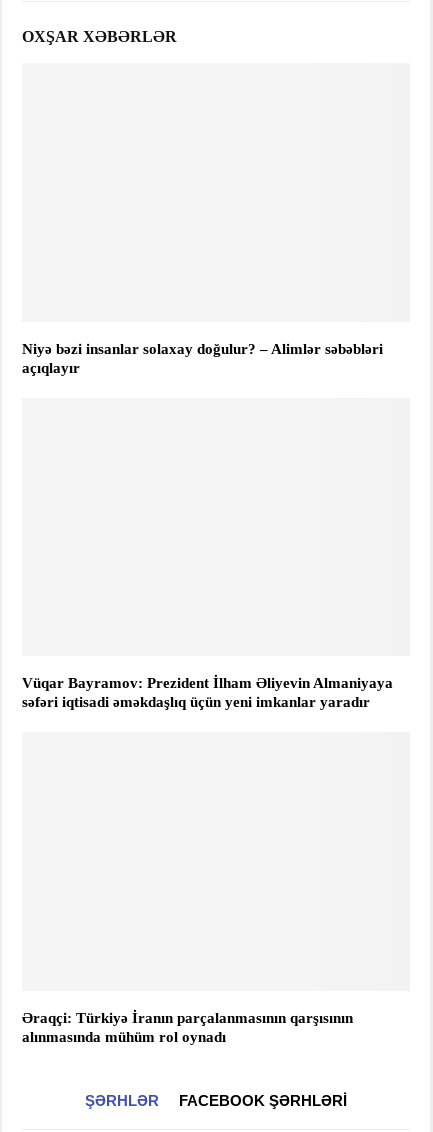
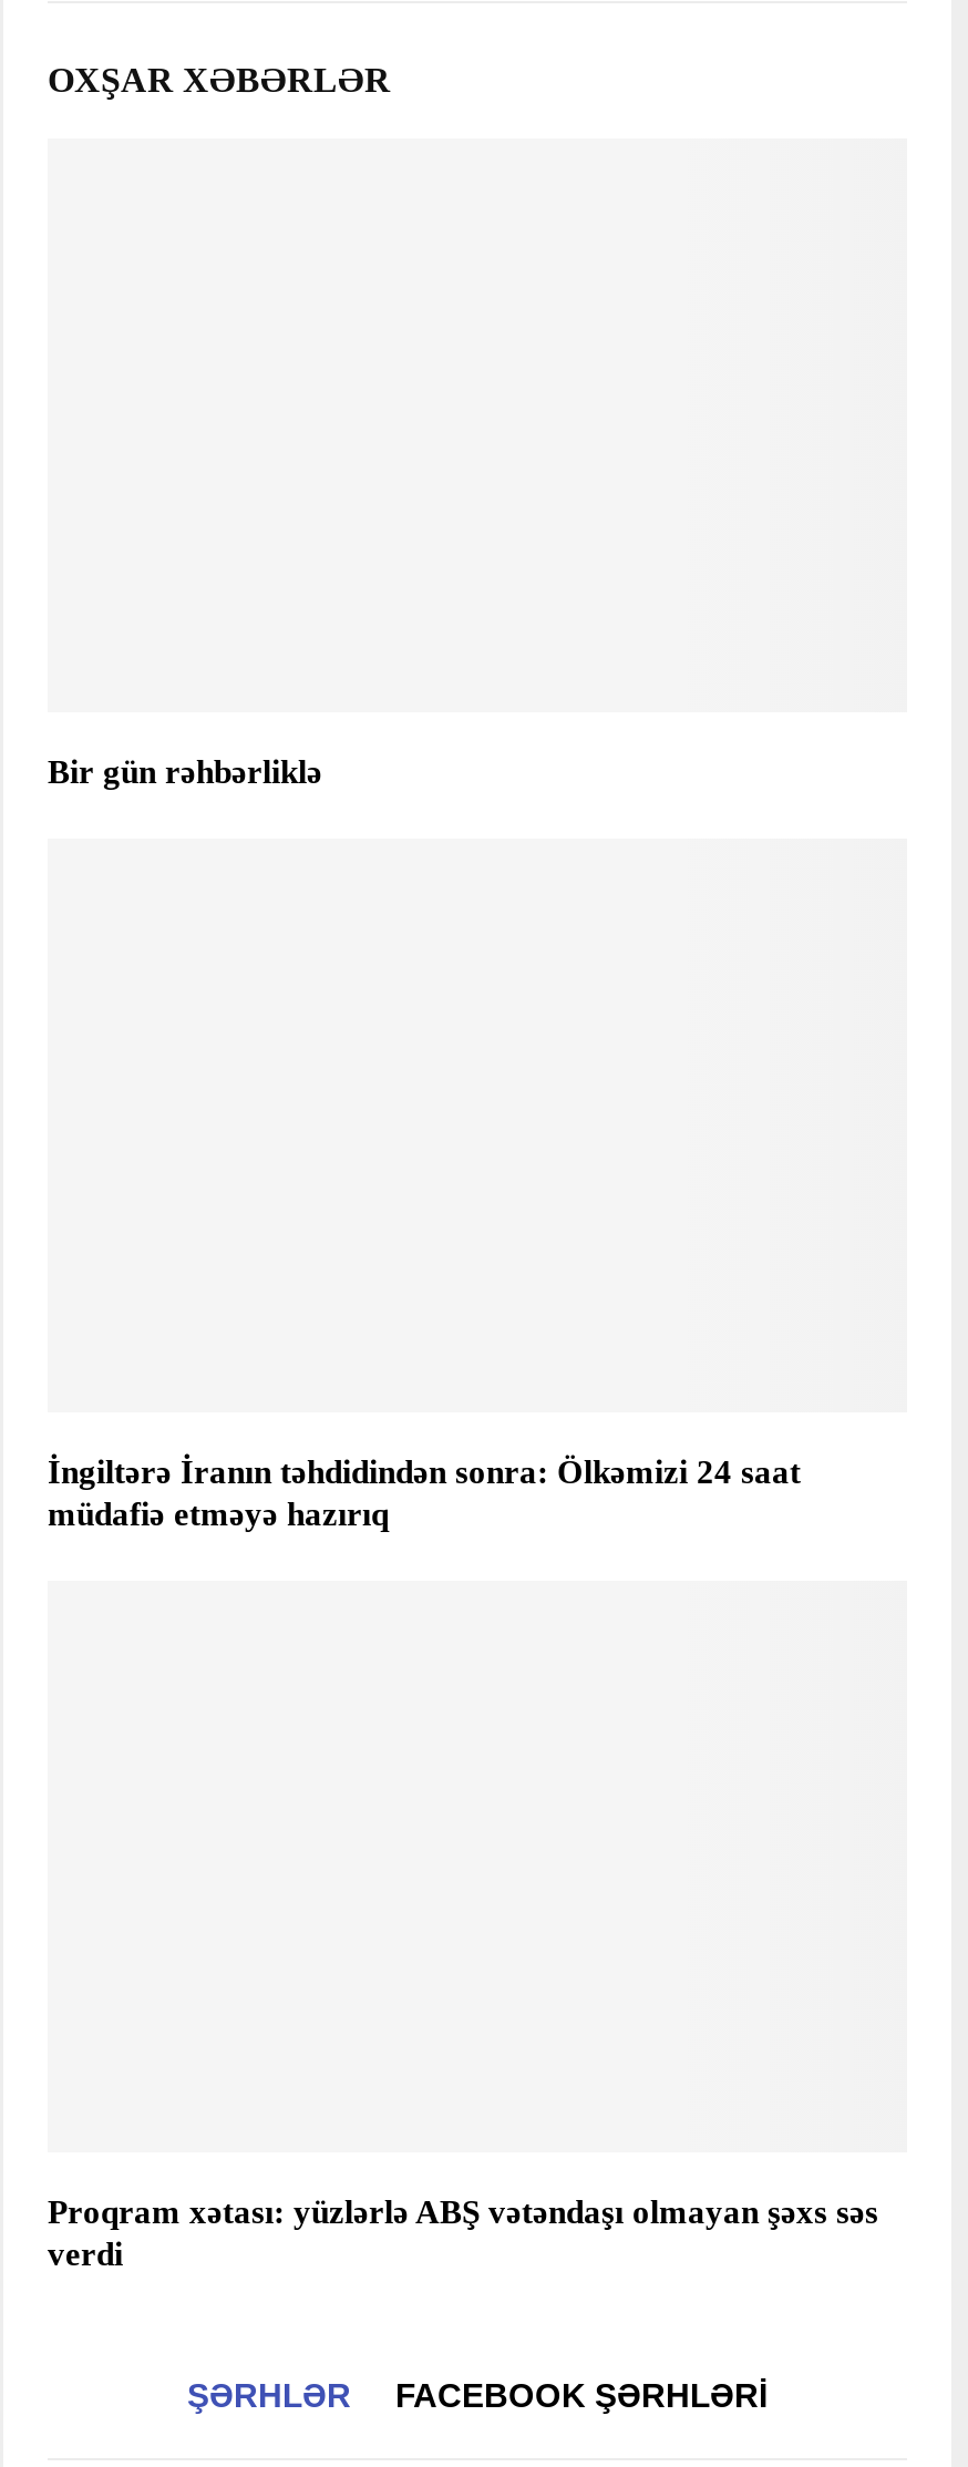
- Niyə bəzi insanlar solaxay doğulur? – Alimlər səbəbləri
- açıqlayır
+ Bir gün rəhbərliklə

- Vüqar Bayramov: Prezident İlham Əliyevin Almaniyaya
- səfəri iqtisadi əməkdaşlıq üçün yeni imkanlar yaradır
+ İngiltərə İranın təhdidindən sonra: Ölkəmizi 24 saat
+ müdafiə etməyə hazırıq

- Əraqçi: Türkiyə İranın parçalanmasının qarşısının
- alınmasında mühüm rol oynadı
+ Proqram xətası: yüzlərlə ABŞ vətəndaşı olmayan şəxs səs
+ verdi
